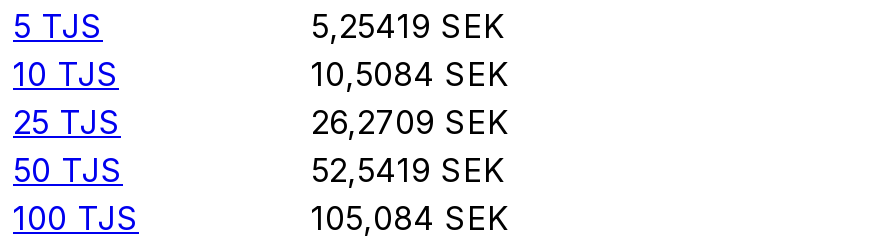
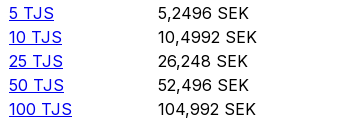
- 5,25419 SEK
+ 5,2496 SEK

- 10,5084 SEK
+ 10,4992 SEK

- 26,2709 SEK
+ 26,248 SEK

- 52,5419 SEK
+ 52,496 SEK

- 105,084 SEK
+ 104,992 SEK
